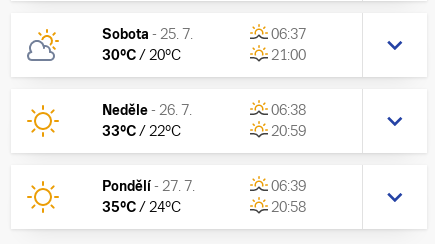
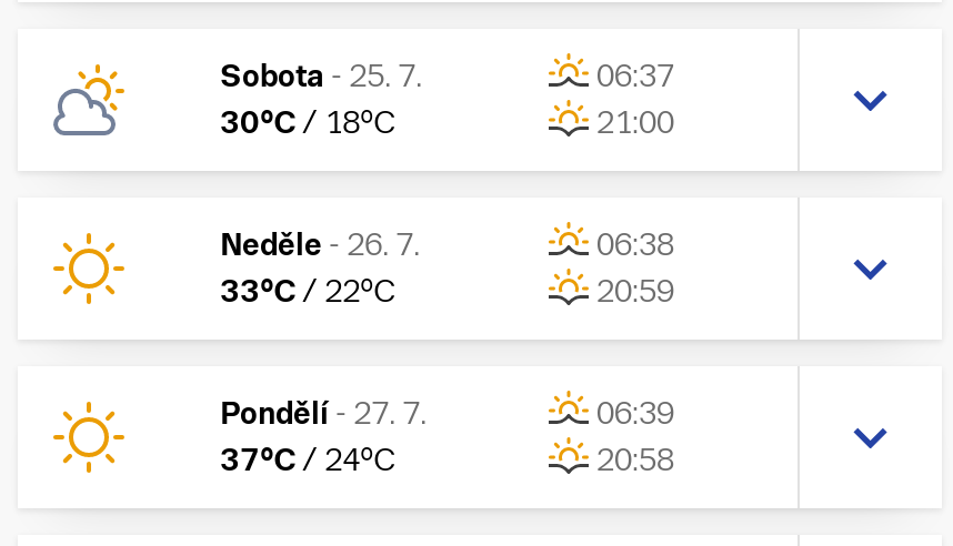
- 30°C / 20°C
+ 30°C / 18°C

- 35°C / 24°C
+ 37°C / 24°C
